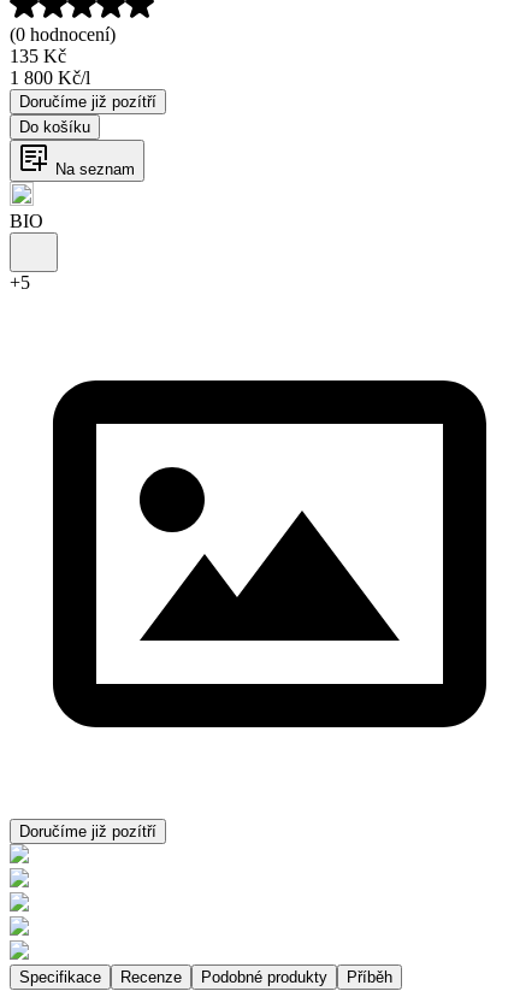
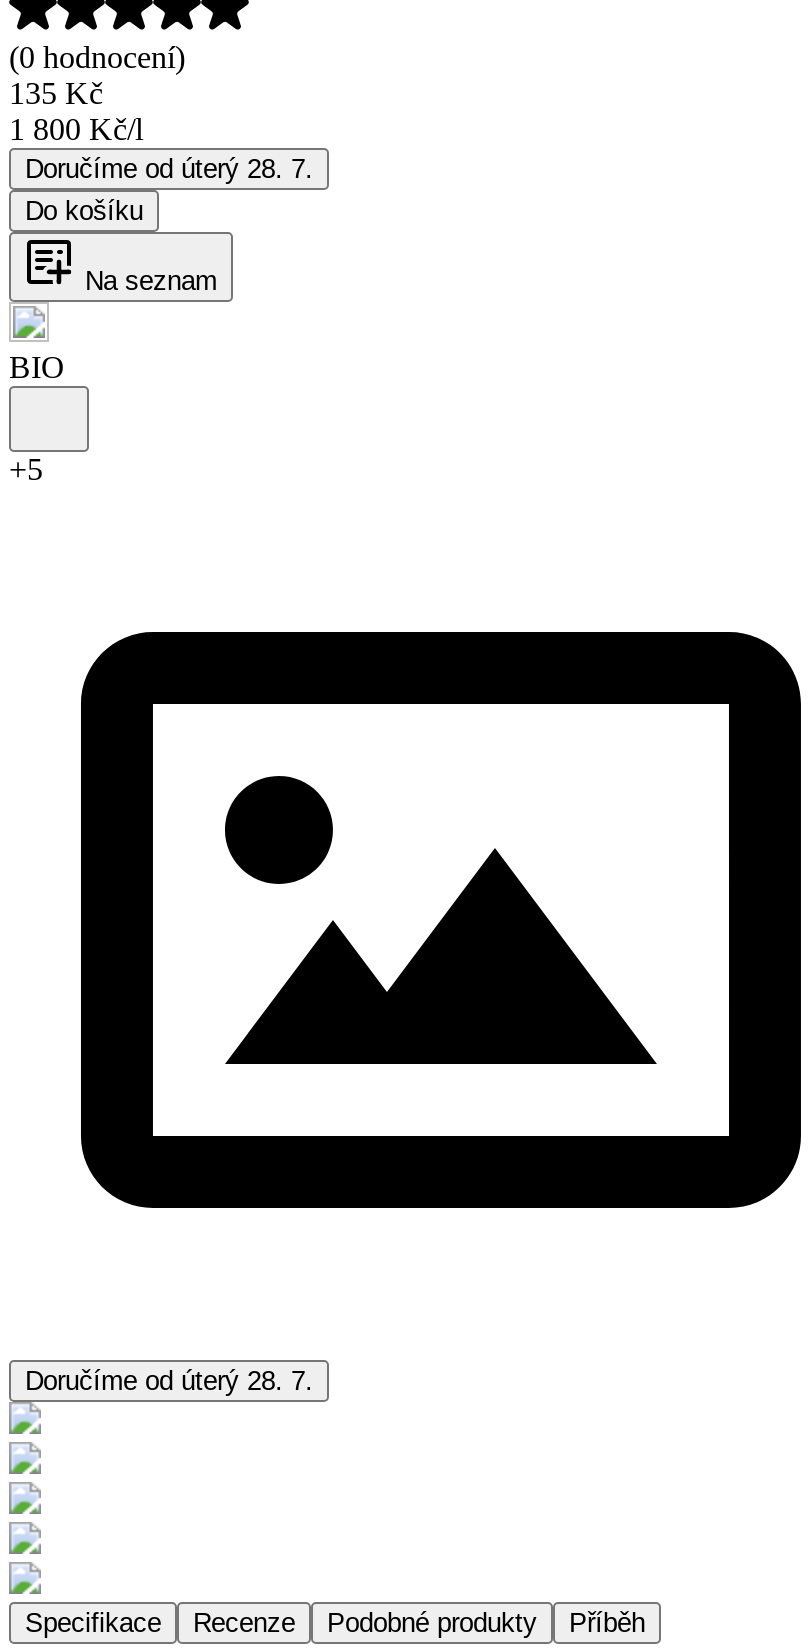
- Doručíme již pozítří
+ Doručíme od úterý 28. 7.

- Doručíme již pozítří
+ Doručíme od úterý 28. 7.
